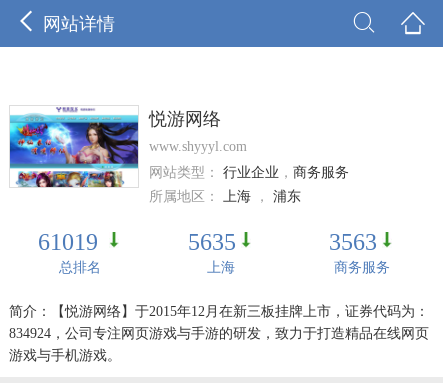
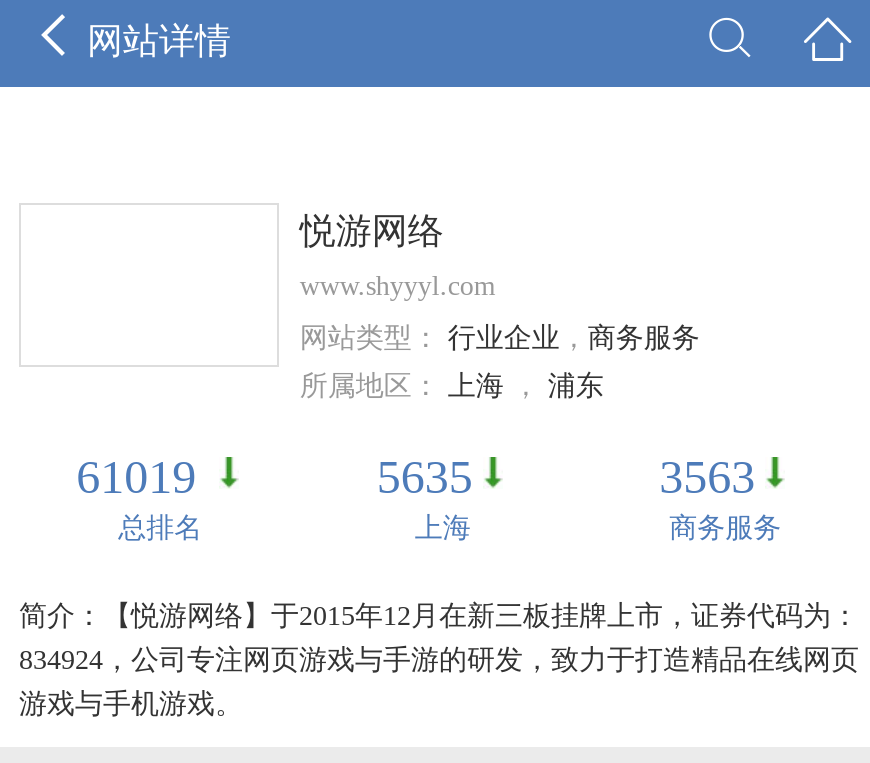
- [image]
